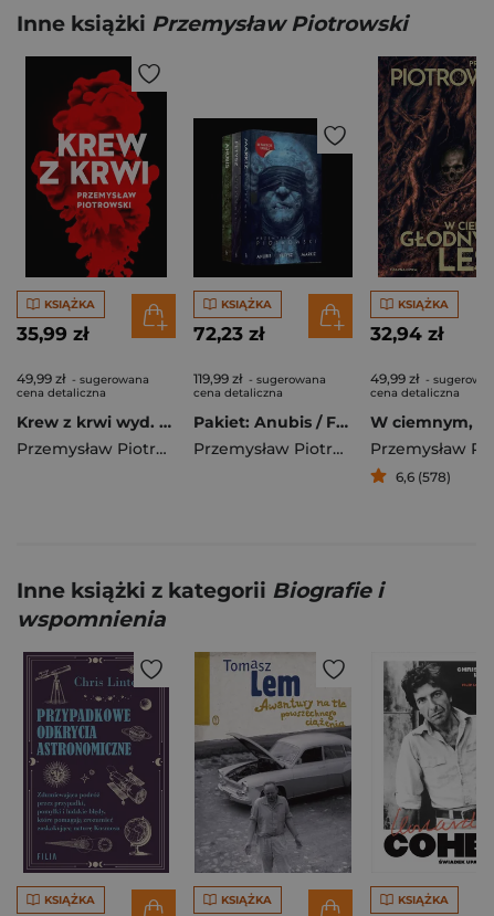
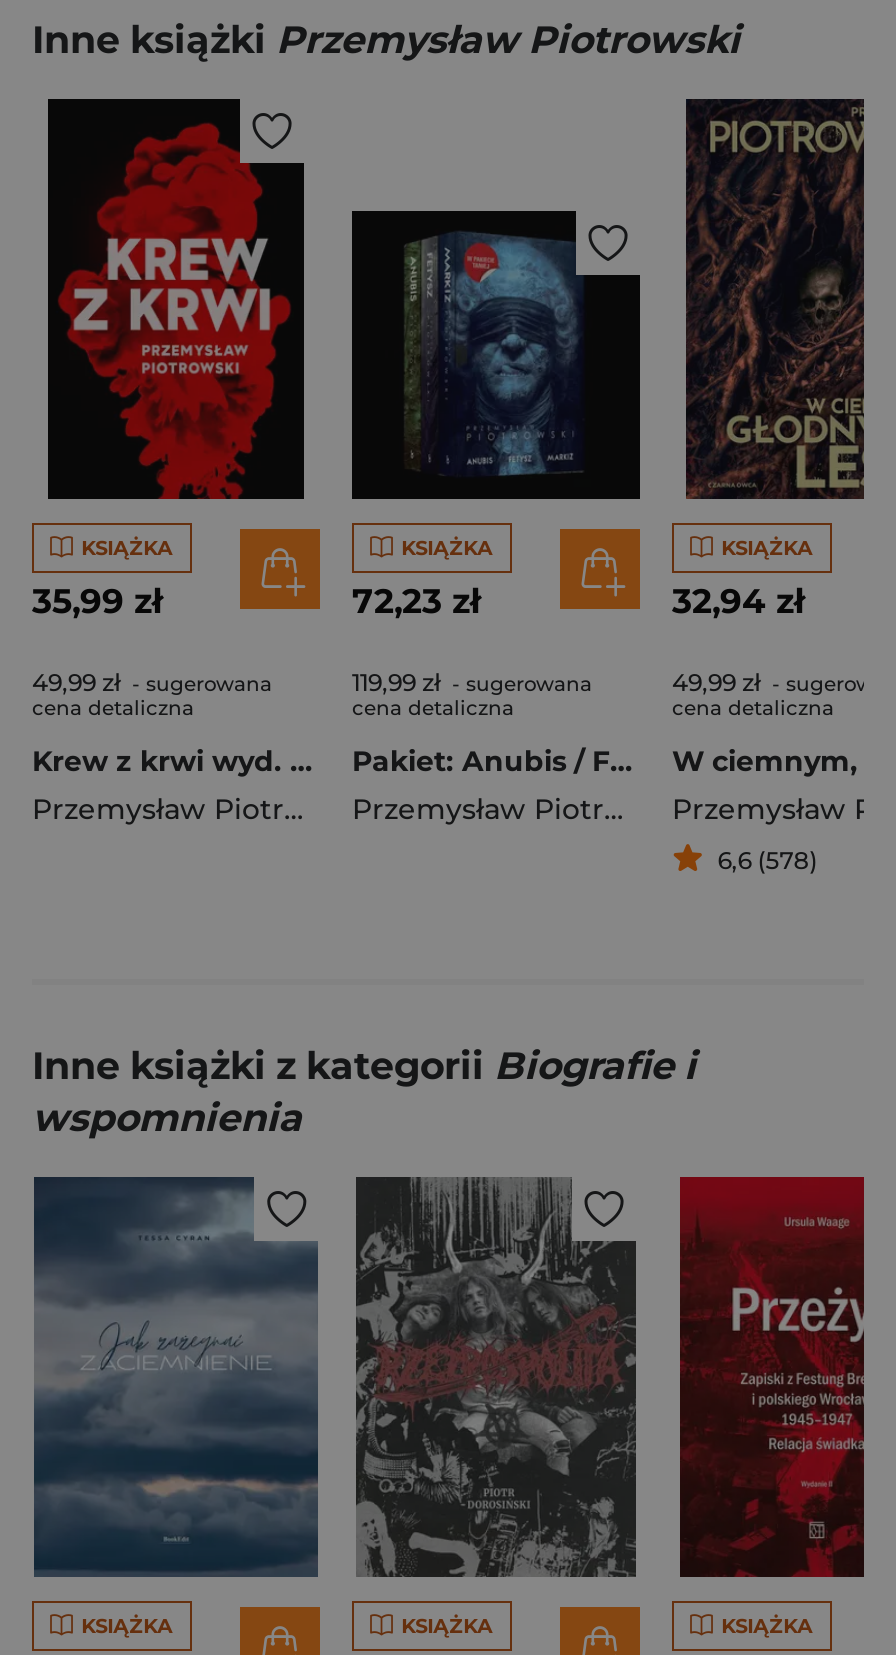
- [image]
+ [image]

- [image]
+ [image]

- [image]
+ [image]
